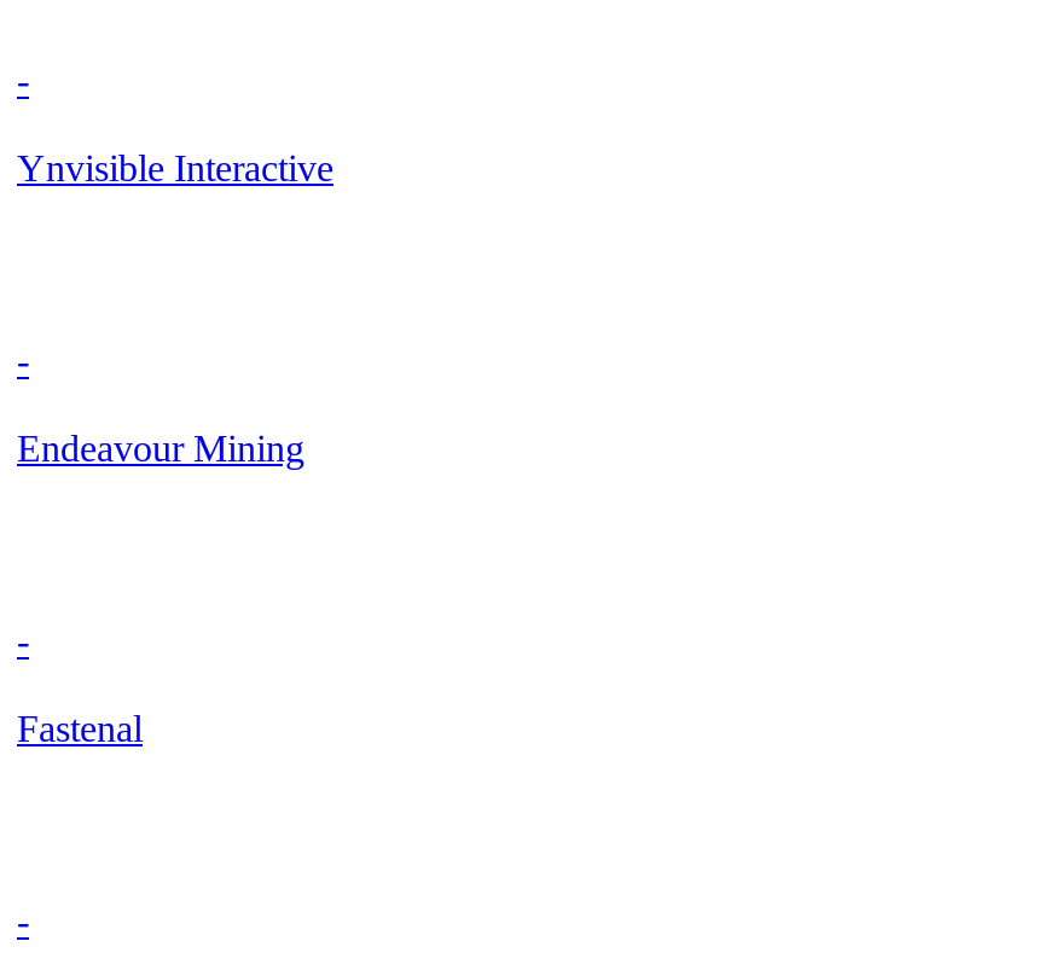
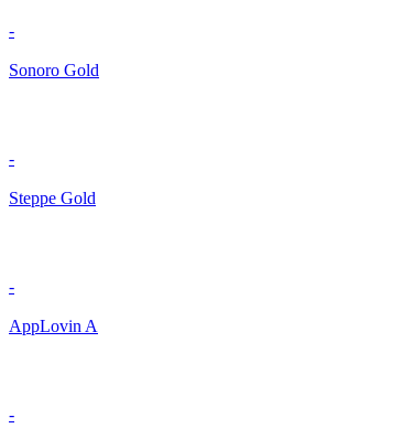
- Ynvisible Interactive
+ Sonoro Gold

- Endeavour Mining
+ Steppe Gold

- Fastenal
+ AppLovin A
